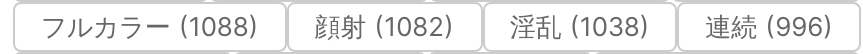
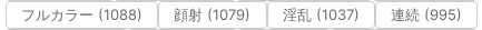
- 顔射 (1082)
+ 顔射 (1079)

- 淫乱 (1038)
+ 淫乱 (1037)

- 連続 (996)
+ 連続 (995)
